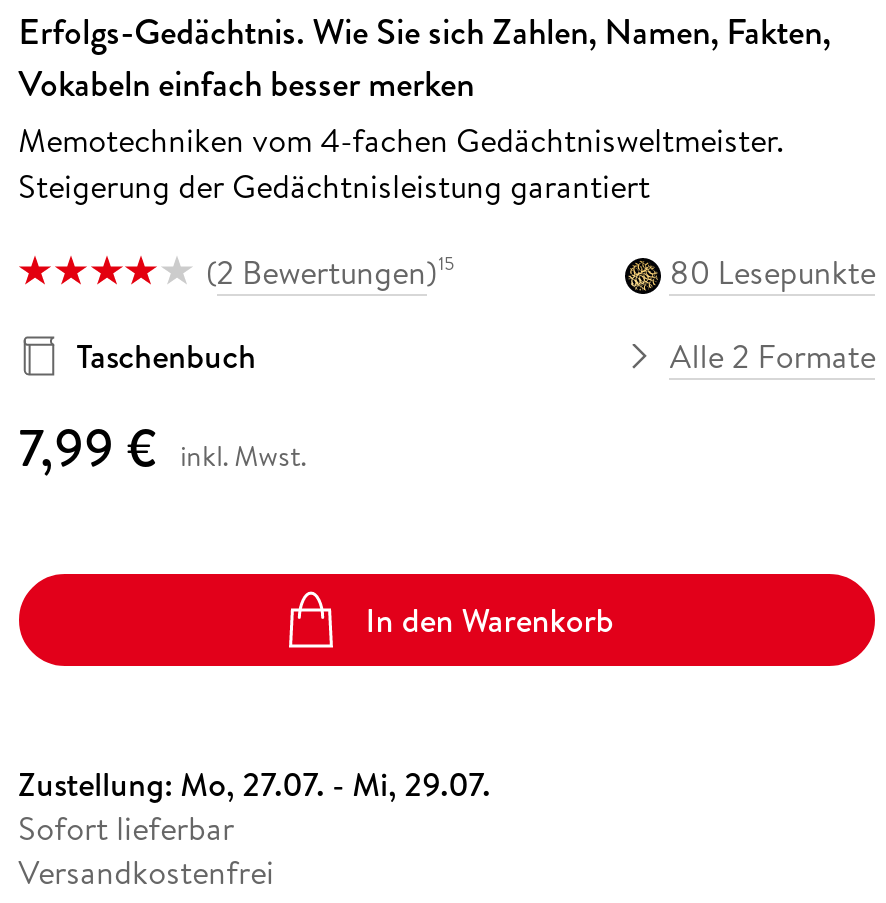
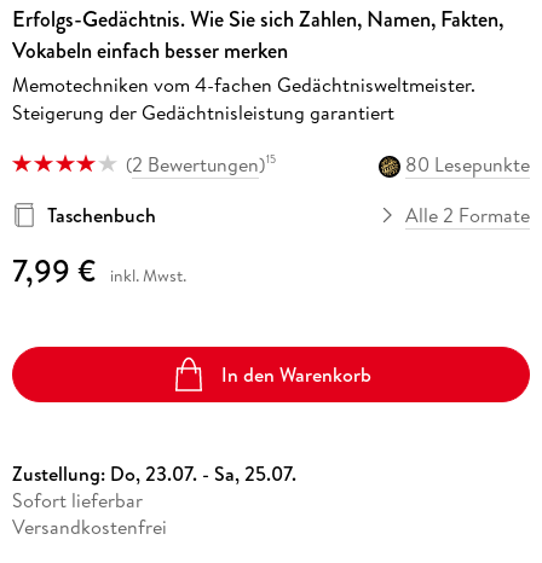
- Zustellung: Mo, 27.07. - Mi, 29.07.
+ Zustellung: Do, 23.07. - Sa, 25.07.
